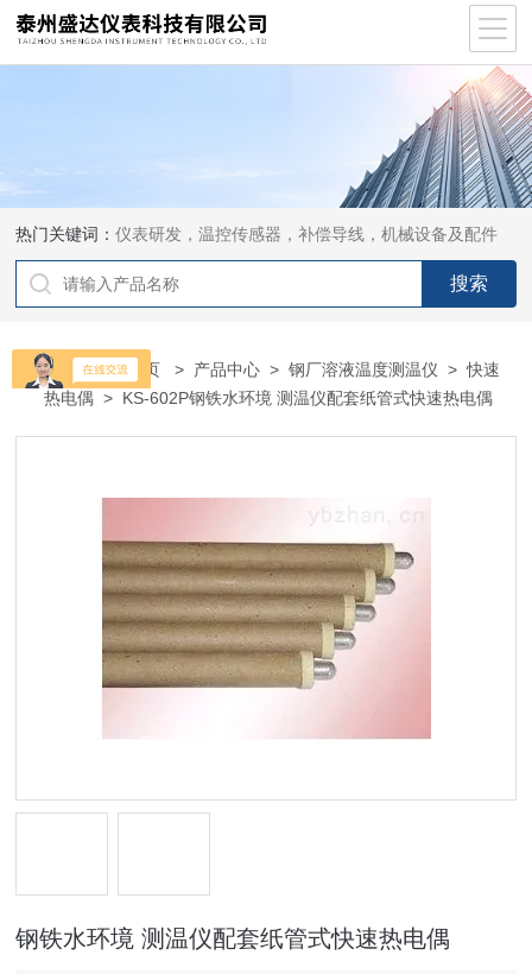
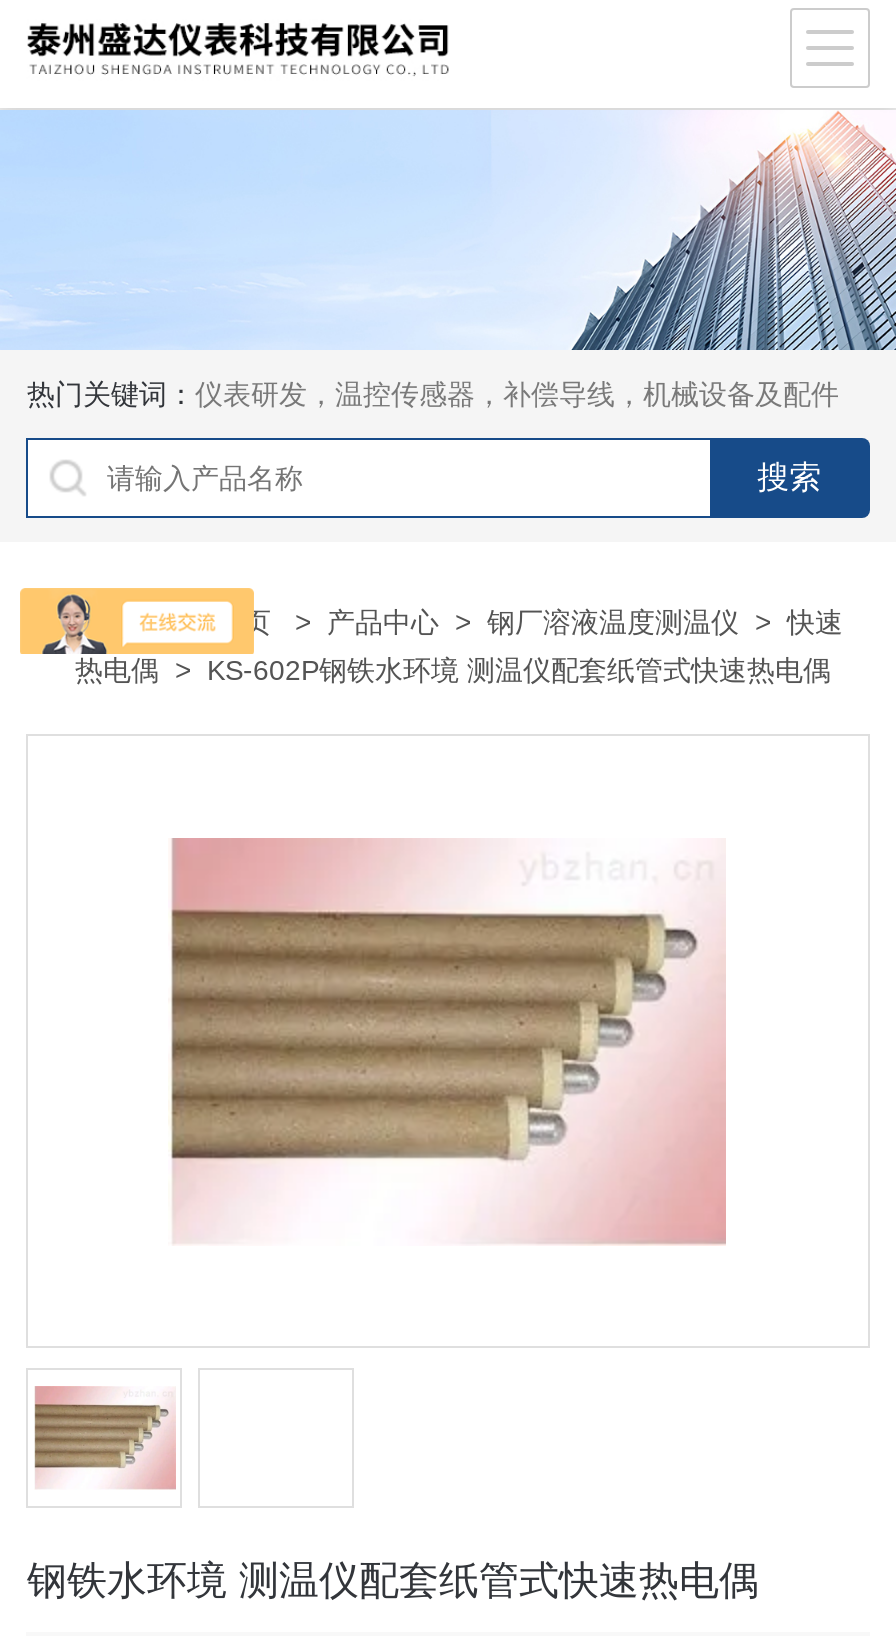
+ [image]
